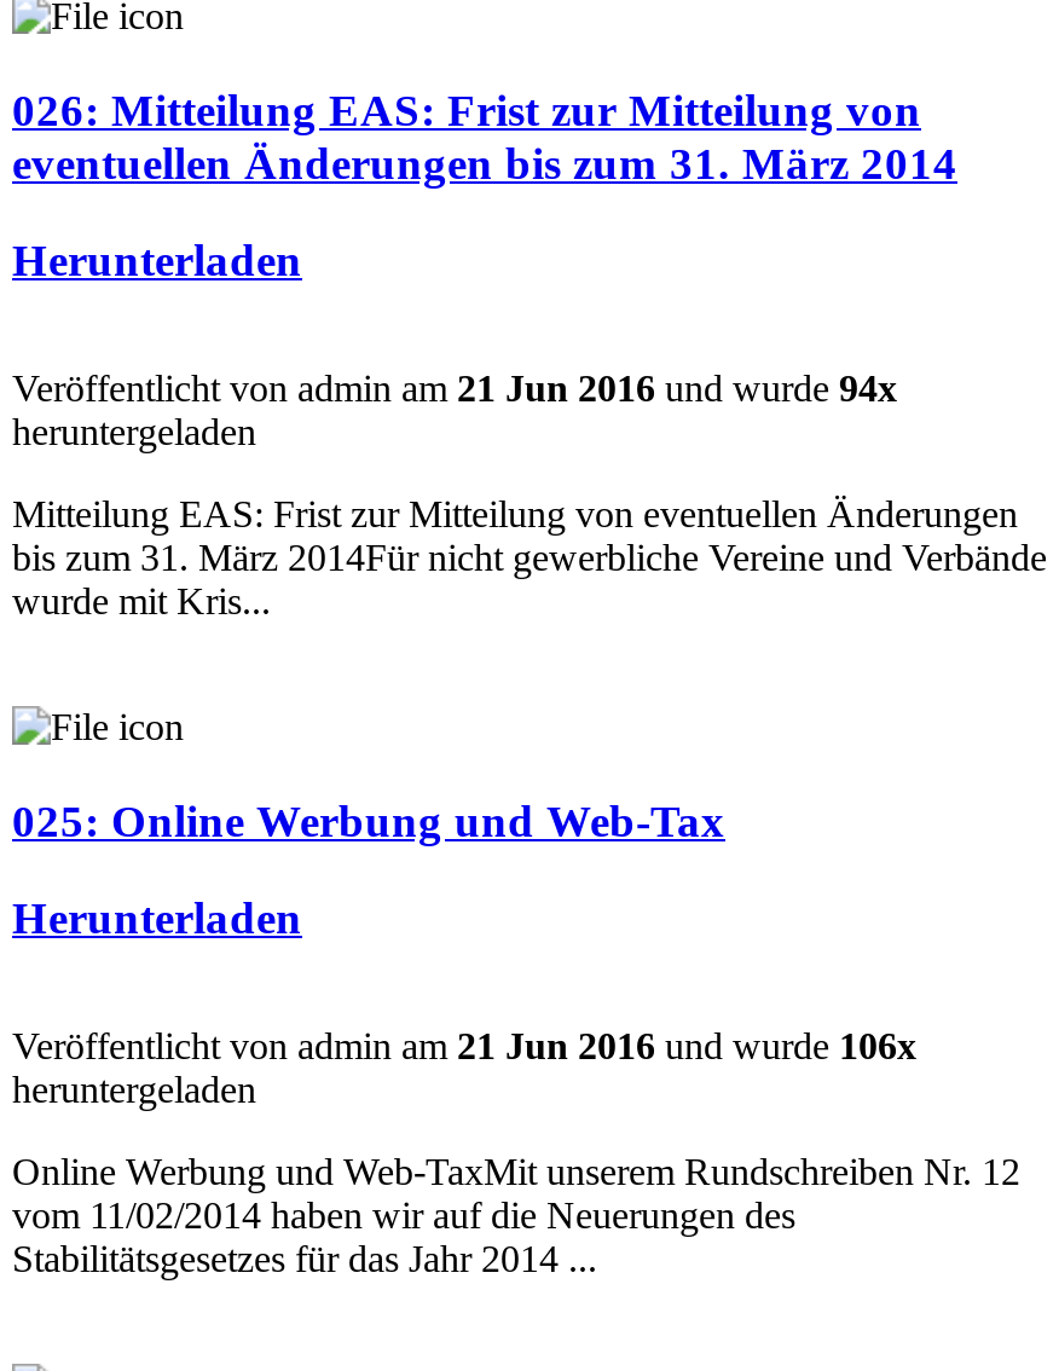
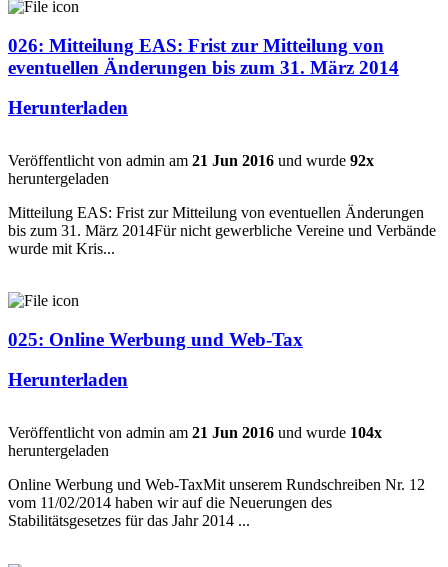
- Veröffentlicht von admin am 21 Jun 2016 und wurde 94x
+ Veröffentlicht von admin am 21 Jun 2016 und wurde 92x

- Veröffentlicht von admin am 21 Jun 2016 und wurde 106x
+ Veröffentlicht von admin am 21 Jun 2016 und wurde 104x
